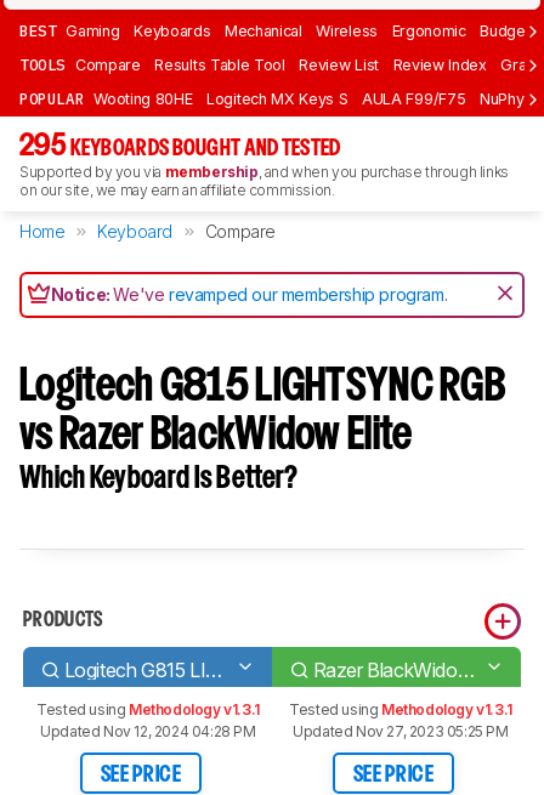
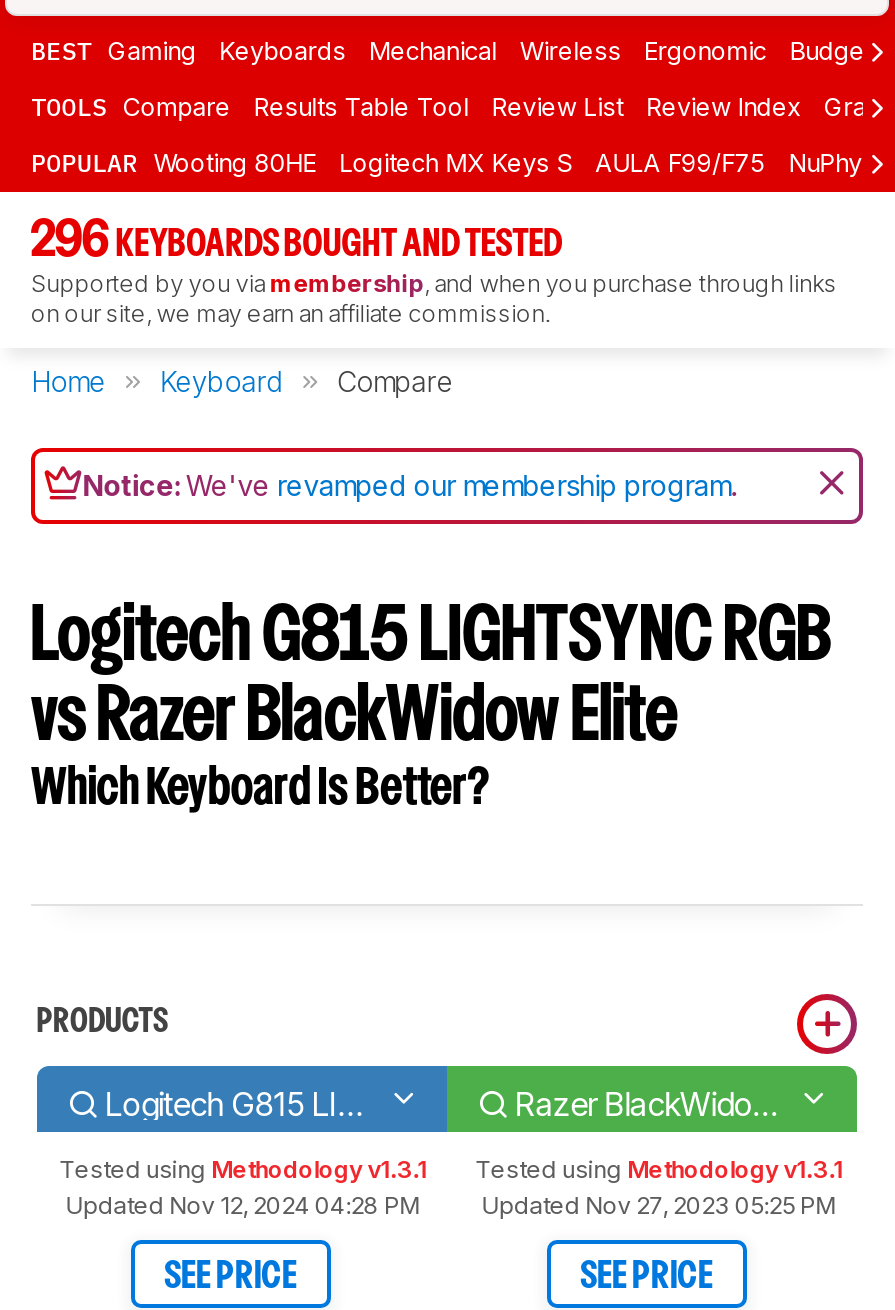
- 295 KEYBOARDS BOUGHT AND TESTED
+ 296 KEYBOARDS BOUGHT AND TESTED
